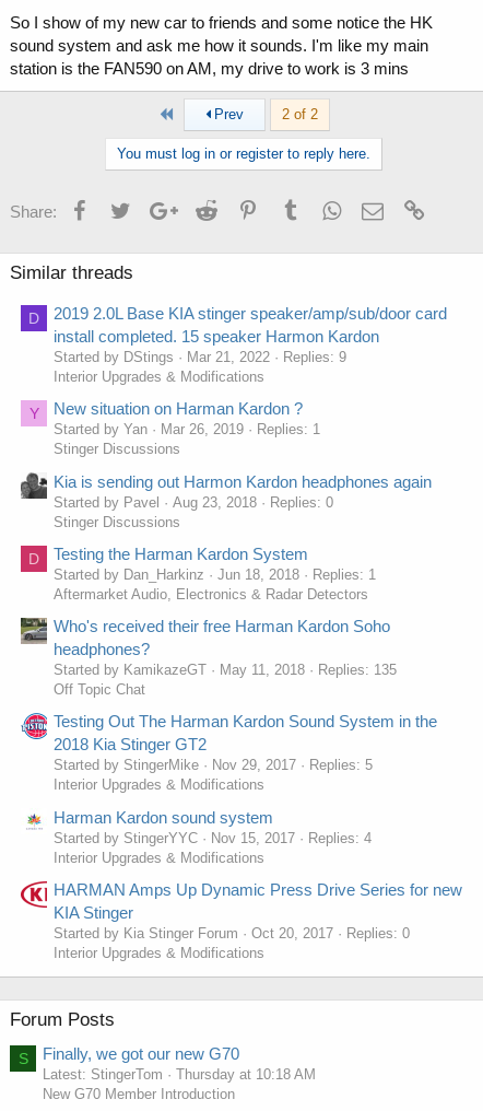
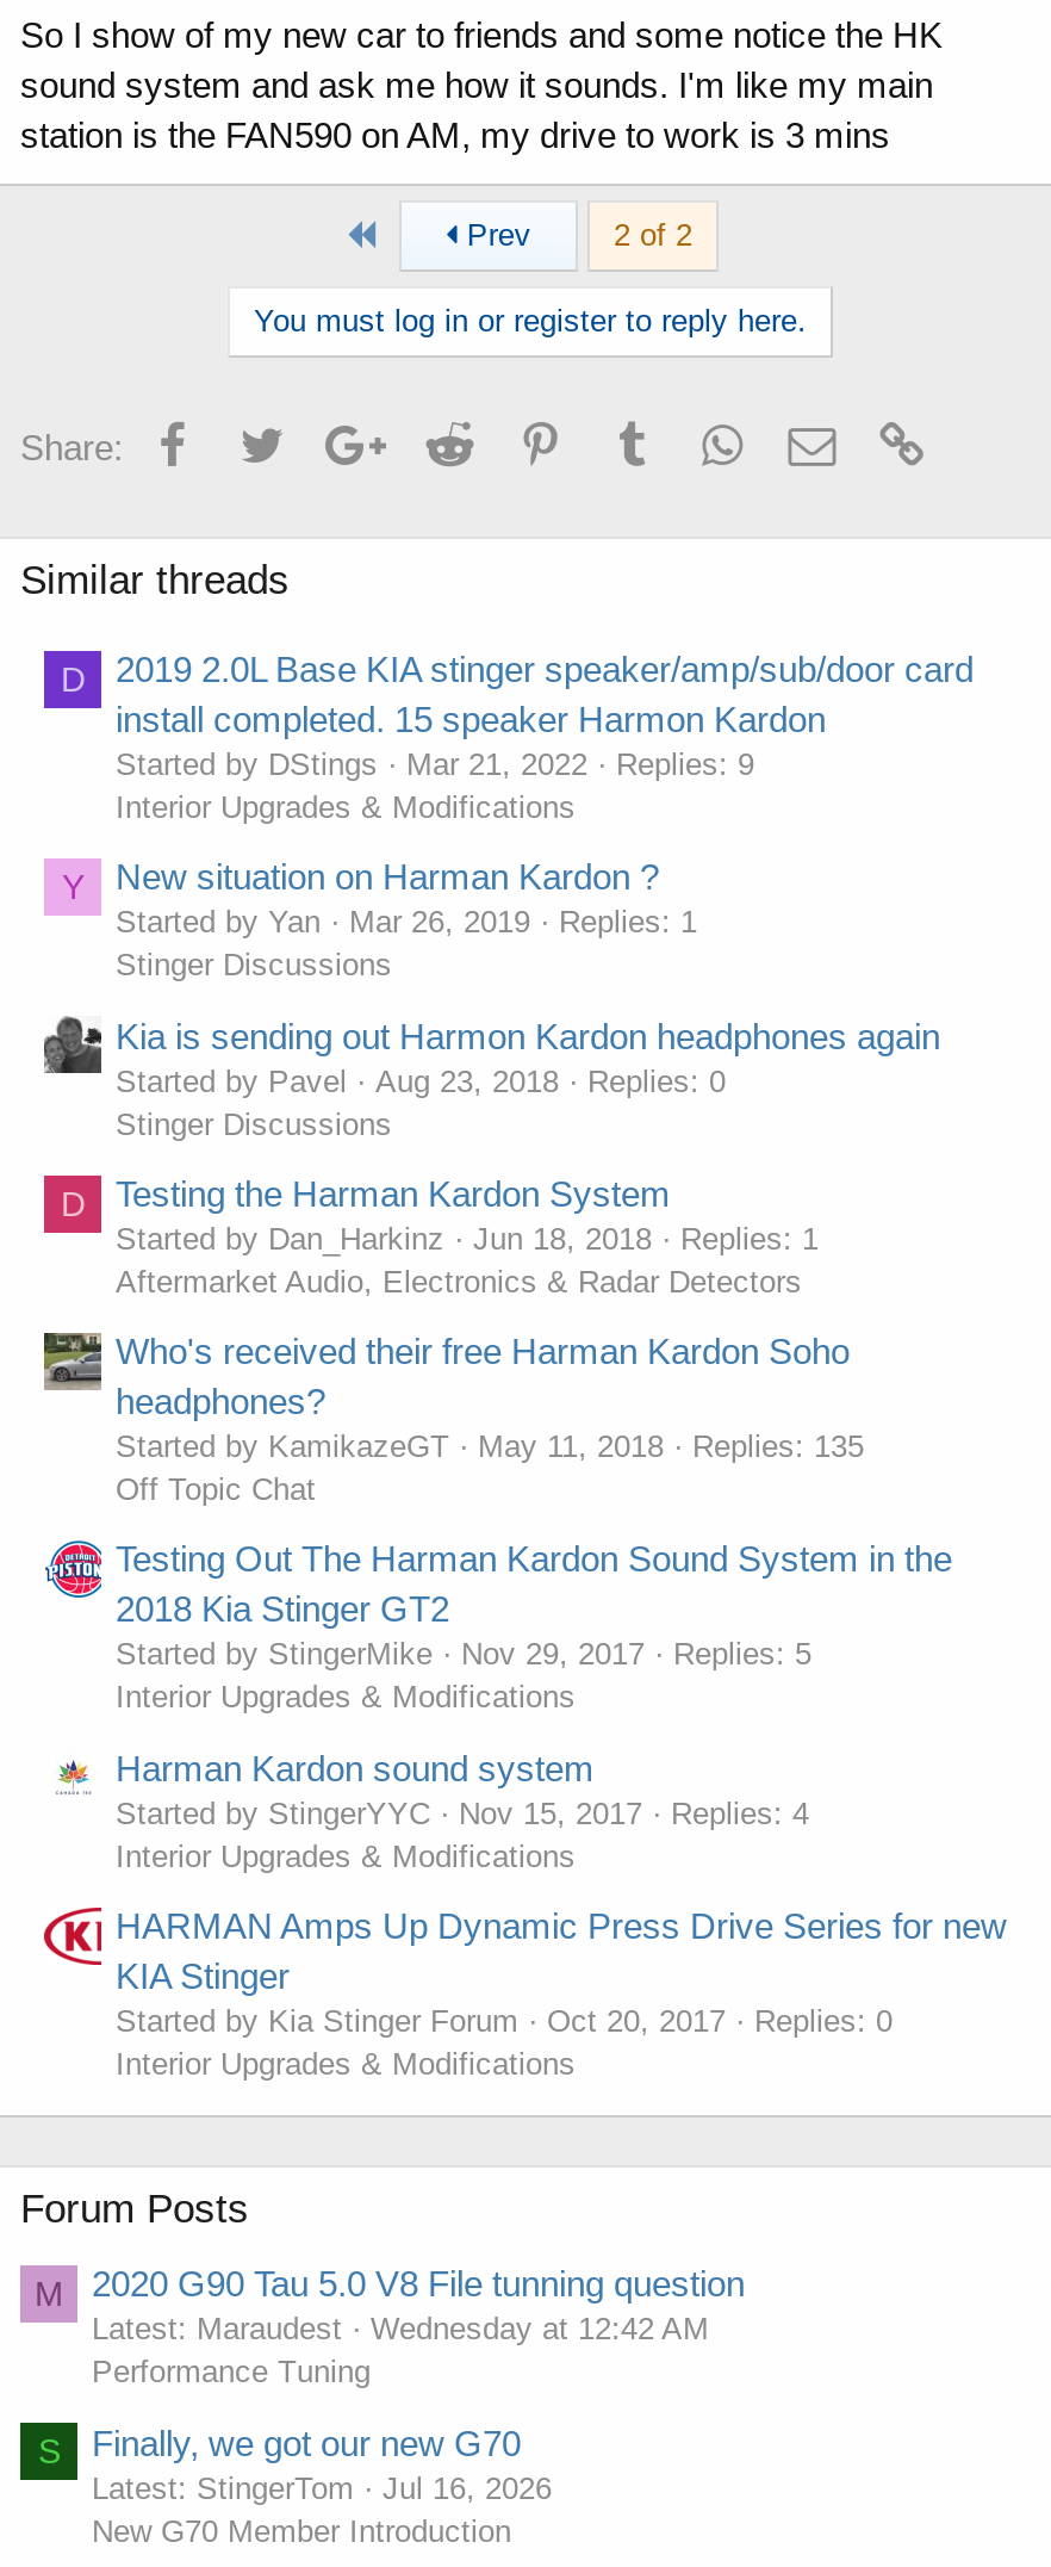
+ M
+ 2020 G90 Tau 5.0 V8 File tunning question
+ Latest: Maraudest
+ Wednesday at 12:42 AM
+ Performance Tuning

- Thursday at 10:18 AM
+ Jul 16, 2026
